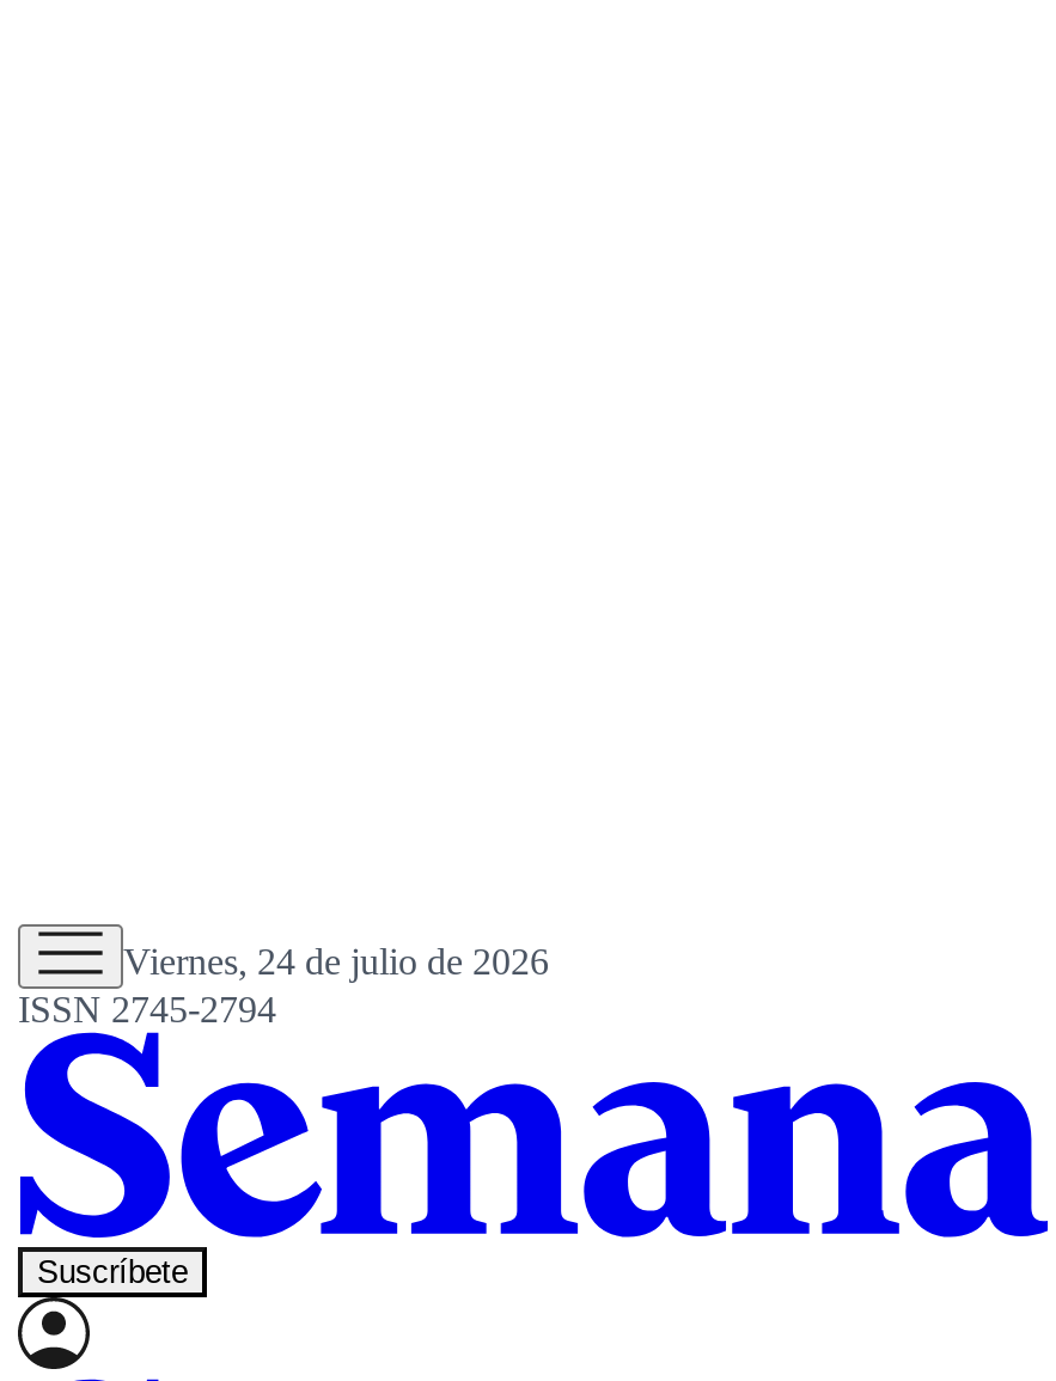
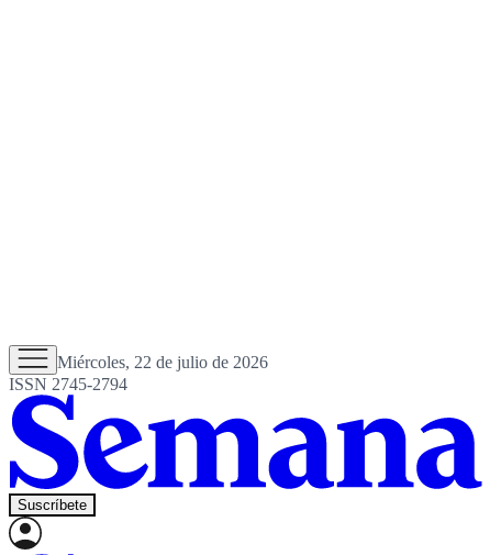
- Viernes, 24 de julio de 2026
+ Miércoles, 22 de julio de 2026
